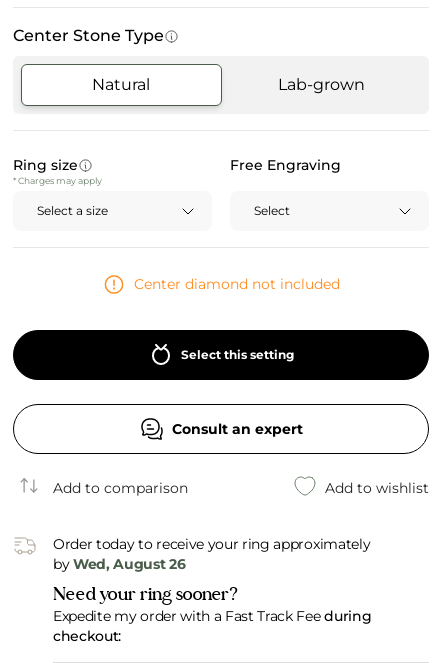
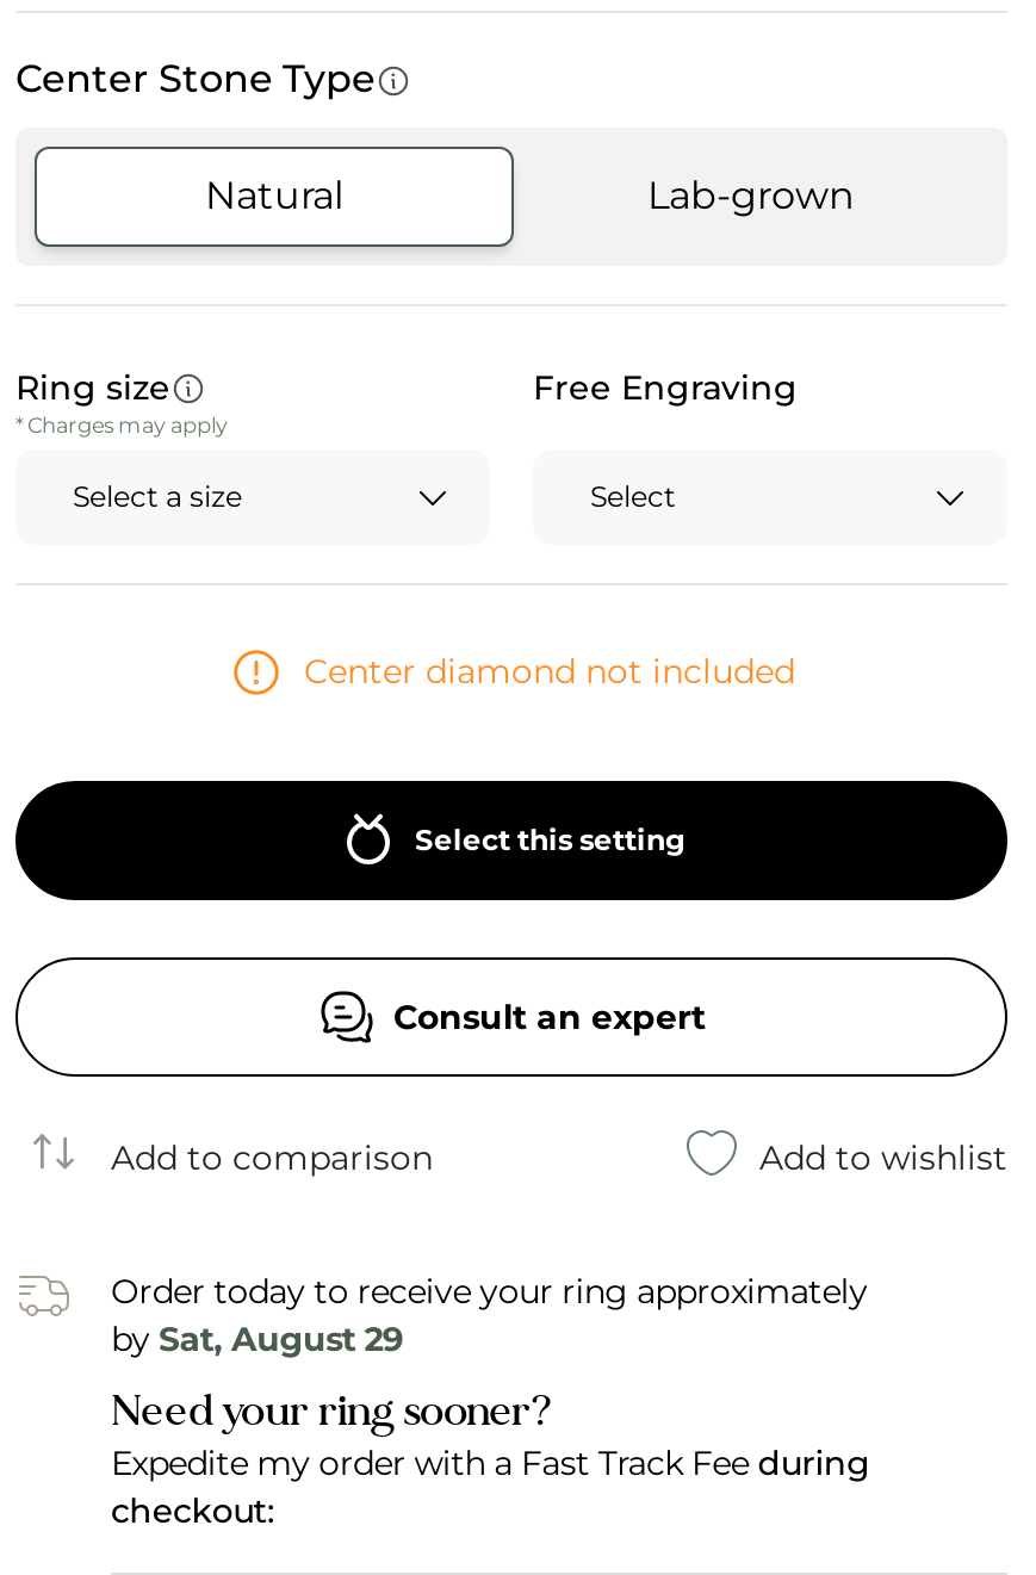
- by Wed, August 26
+ by Sat, August 29
